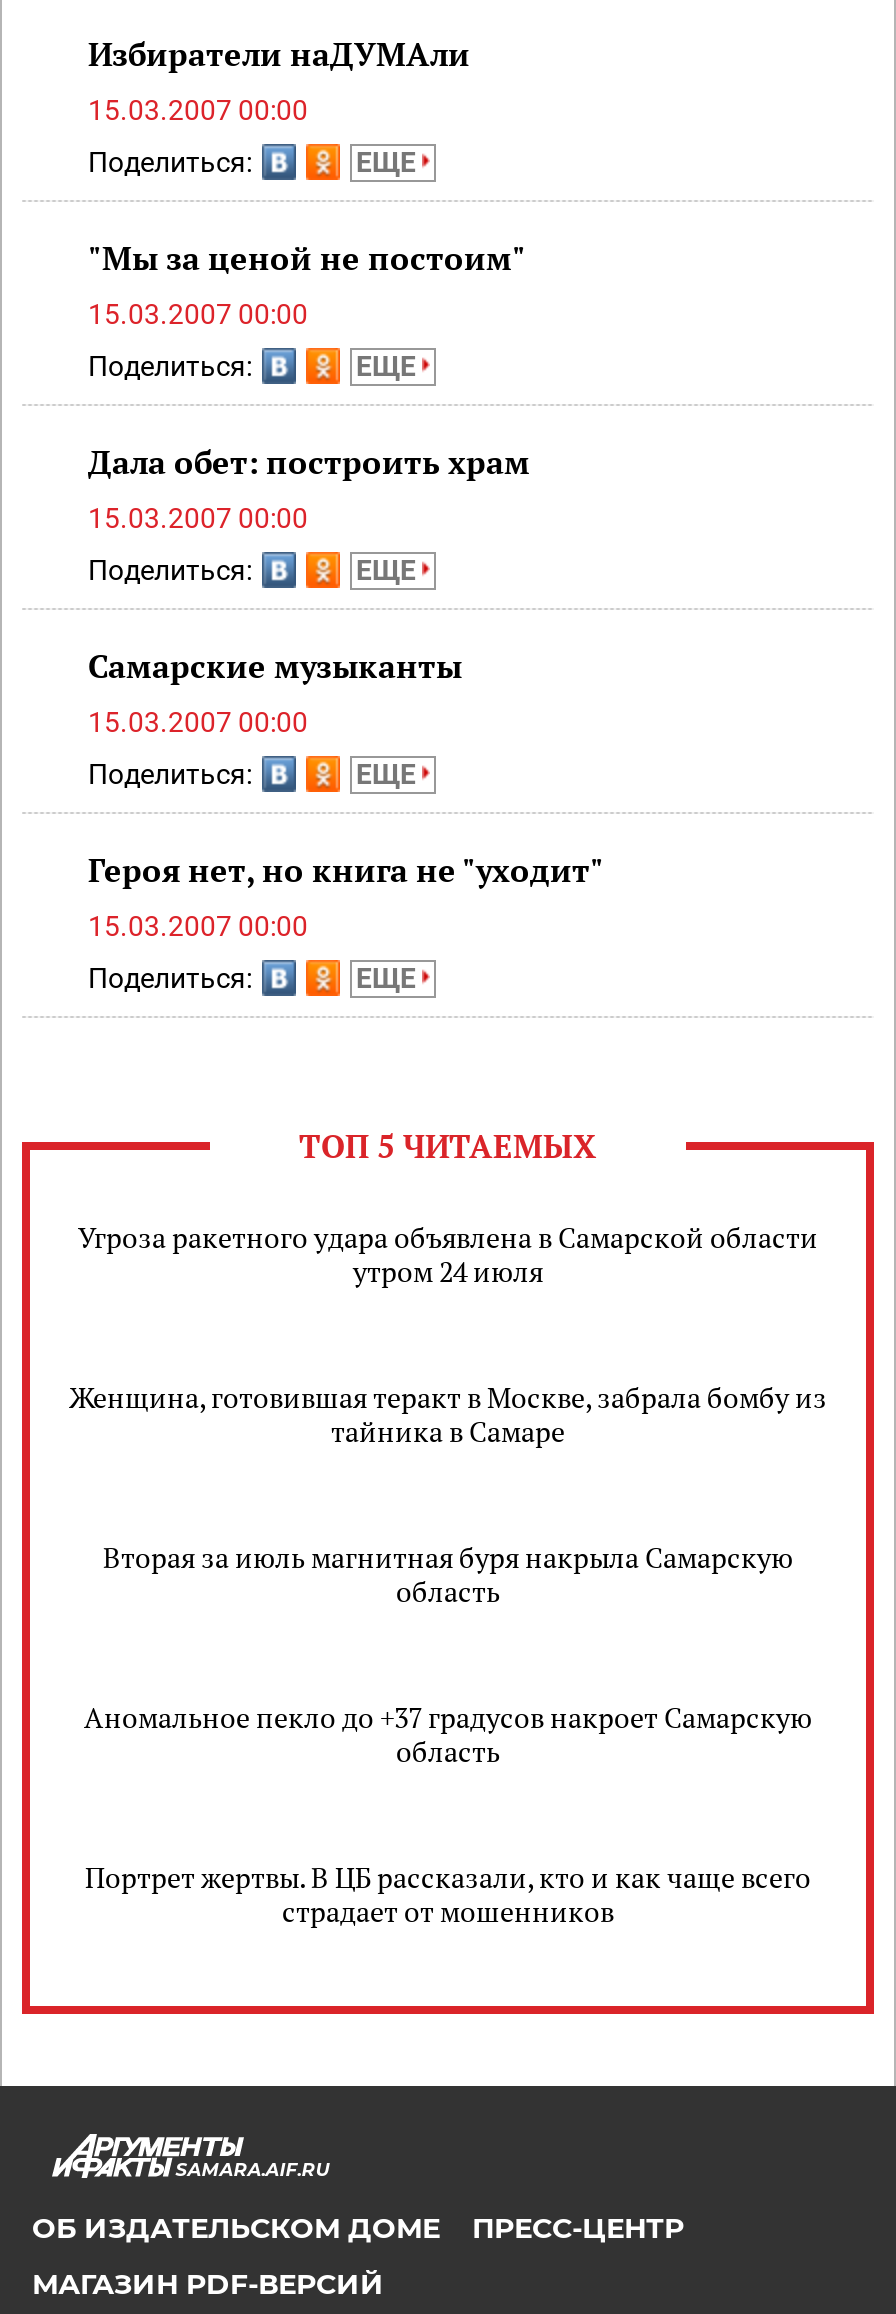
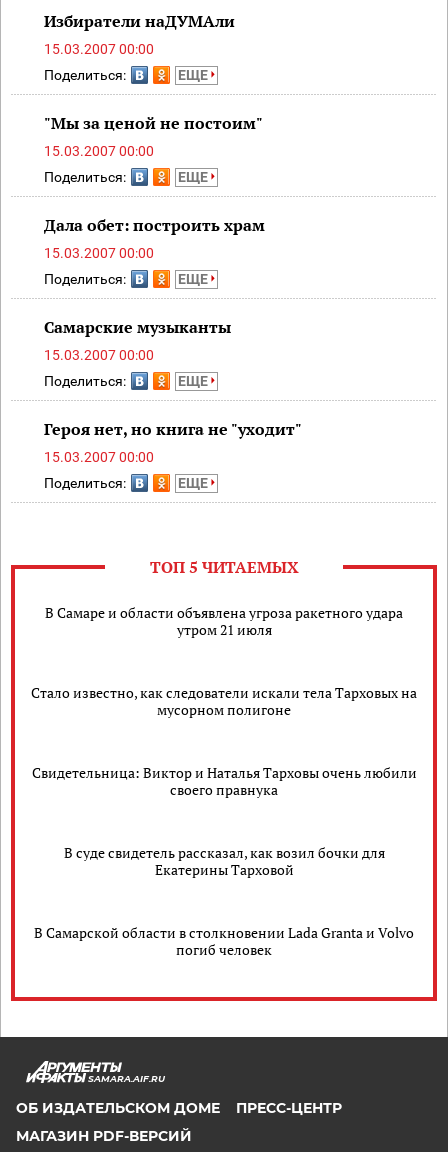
- Угроза ракетного удара объявлена в Самарской области
- утром 24 июля
+ В Самаре и области объявлена угроза ракетного удара
+ утром 21 июля

- Женщина, готовившая теракт в Москве, забрала бомбу из
- тайника в Самаре
+ Стало известно, как следователи искали тела Тарховых на
+ мусорном полигоне

- Вторая за июль магнитная буря накрыла Самарскую
- область
+ Свидетельница: Виктор и Наталья Тарховы очень любили
+ своего правнука

- Аномальное пекло до +37 градусов накроет Самарскую
- область
+ В суде свидетель рассказал, как возил бочки для
+ Екатерины Тарховой

- Портрет жертвы. В ЦБ рассказали, кто и как чаще всего
- страдает от мошенников
+ В Самарской области в столкновении Lada Granta и Volvo
+ погиб человек
